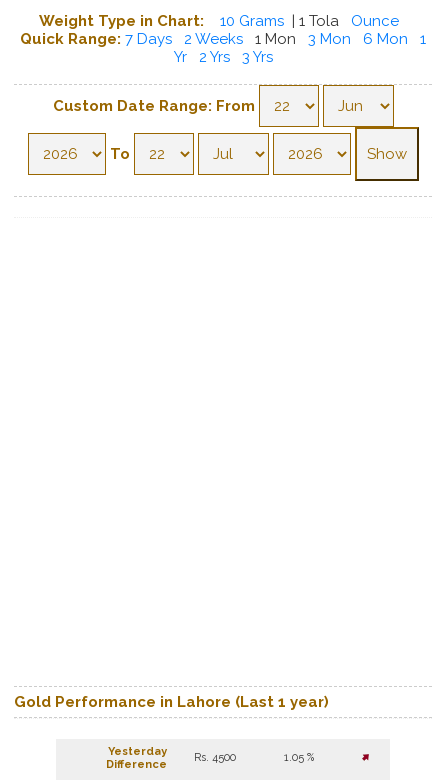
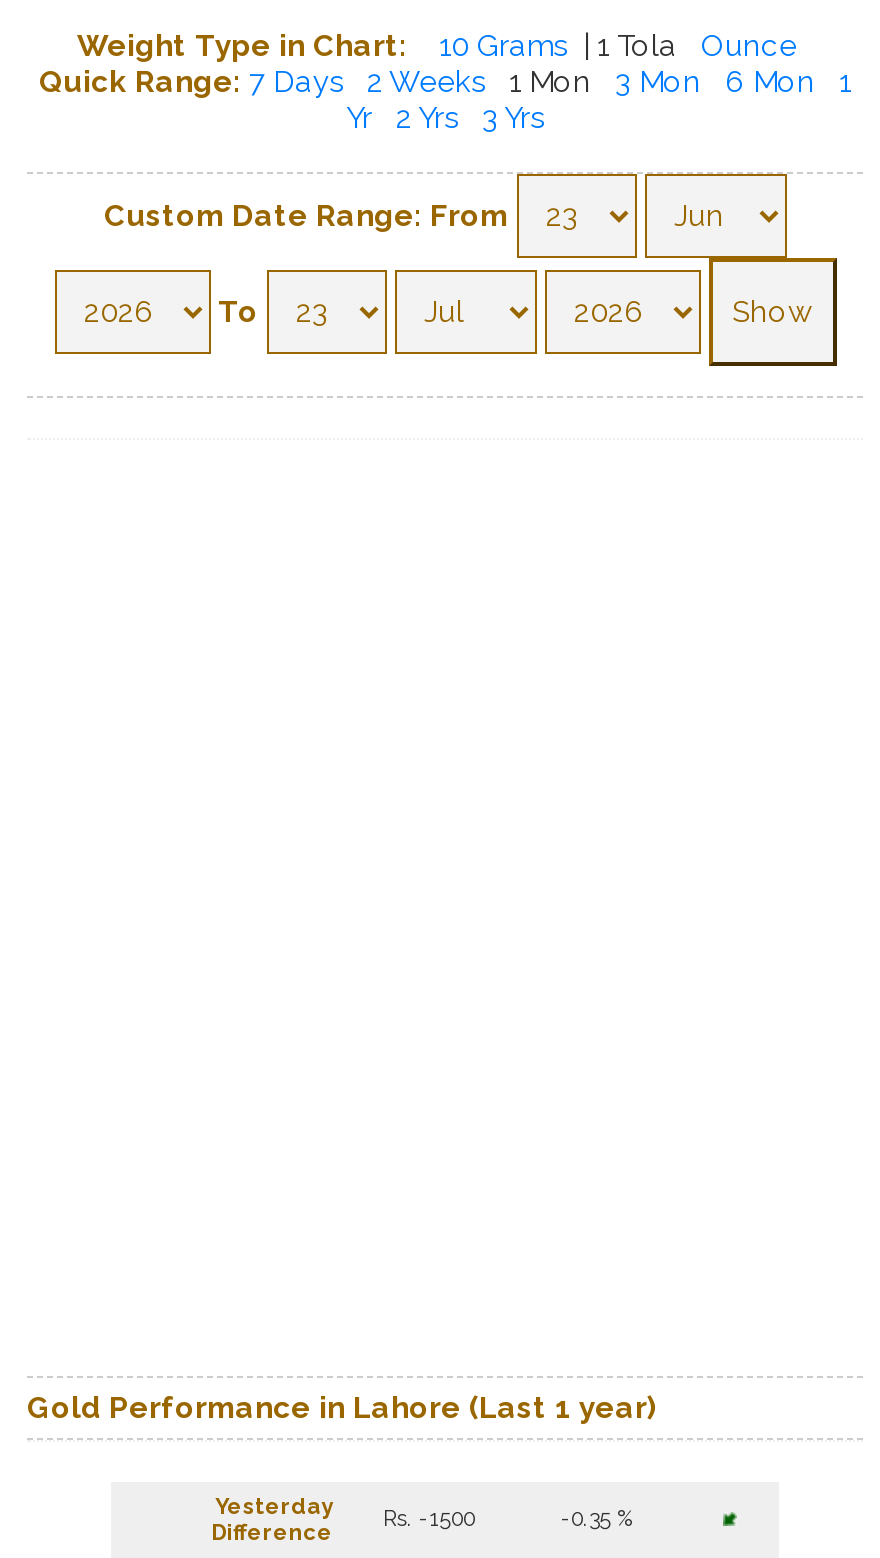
- Rs. 4500
+ Rs. -1500

- 1.05 %
+ -0.35 %
